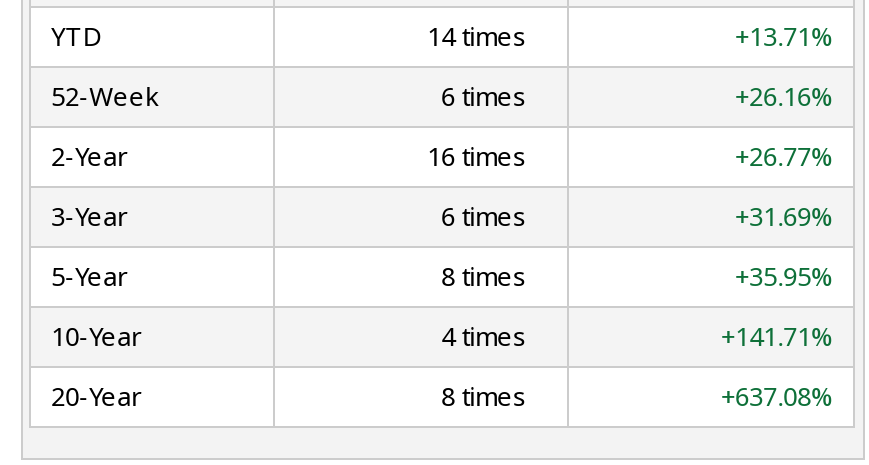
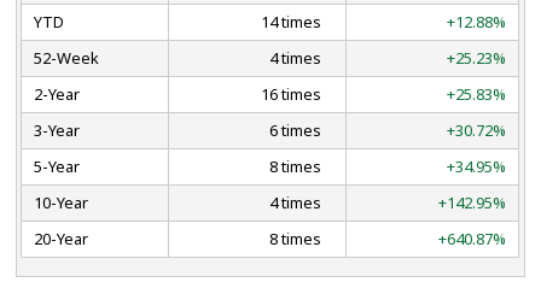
- +13.71%
+ +12.88%

- 6 times
+ 4 times

- +26.16%
+ +25.23%

- +26.77%
+ +25.83%

- +31.69%
+ +30.72%

- +35.95%
+ +34.95%

- +141.71%
+ +142.95%

- +637.08%
+ +640.87%
